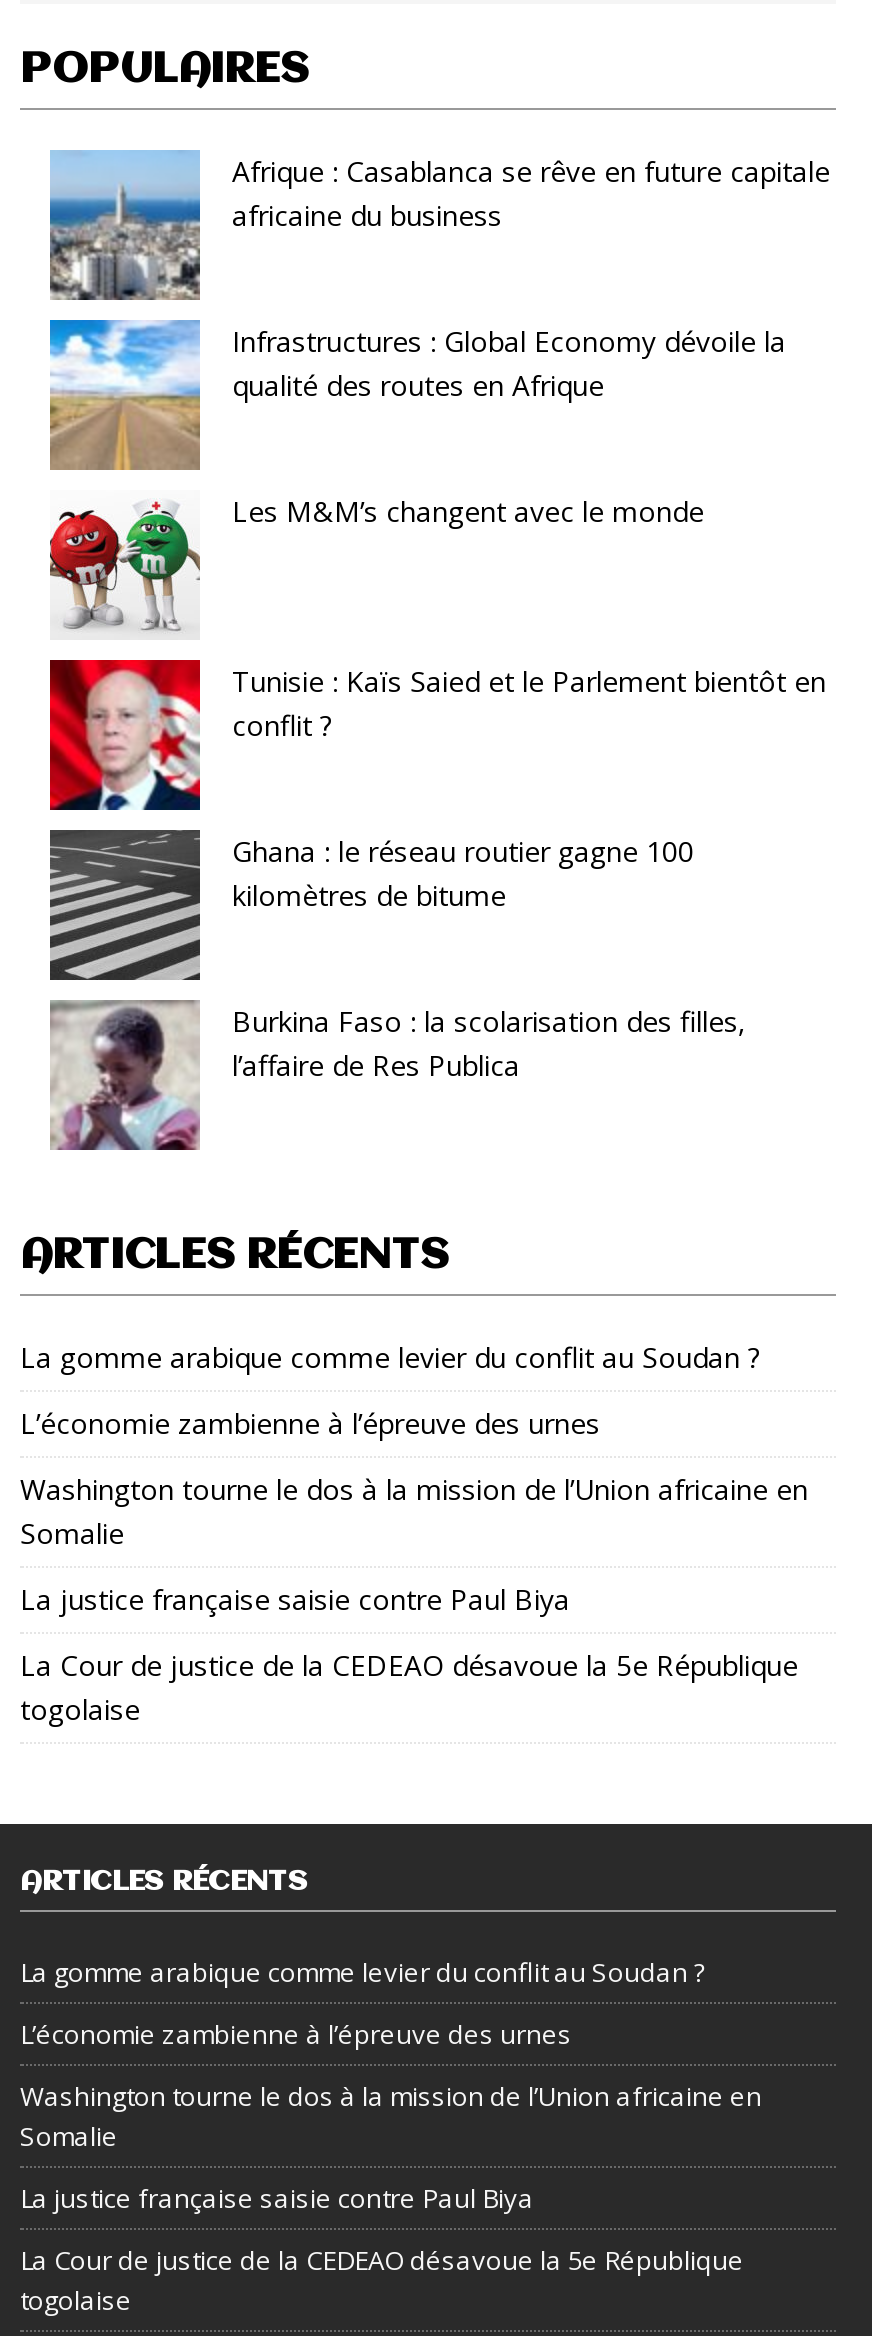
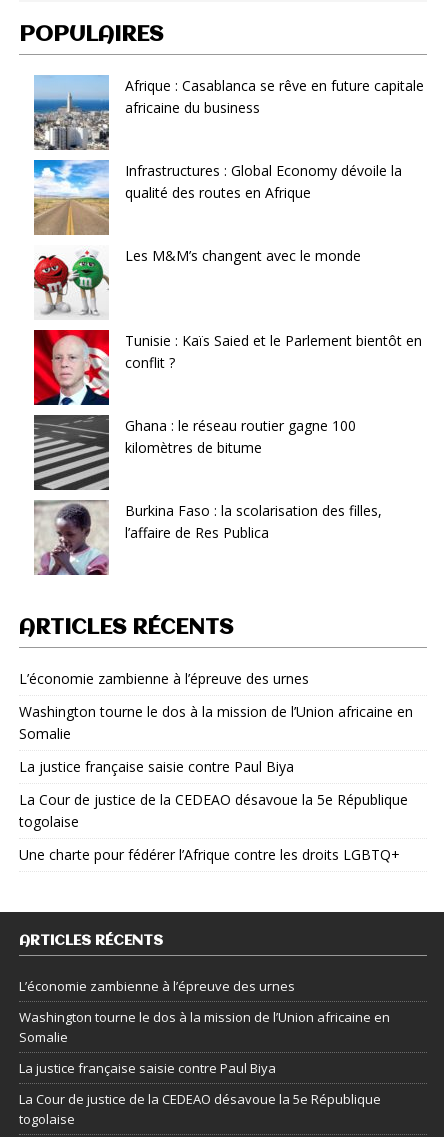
- La gomme arabique comme levier du conflit au Soudan ?

+ Une charte pour fédérer l’Afrique contre les droits LGBTQ+

- La gomme arabique comme levier du conflit au Soudan ?
